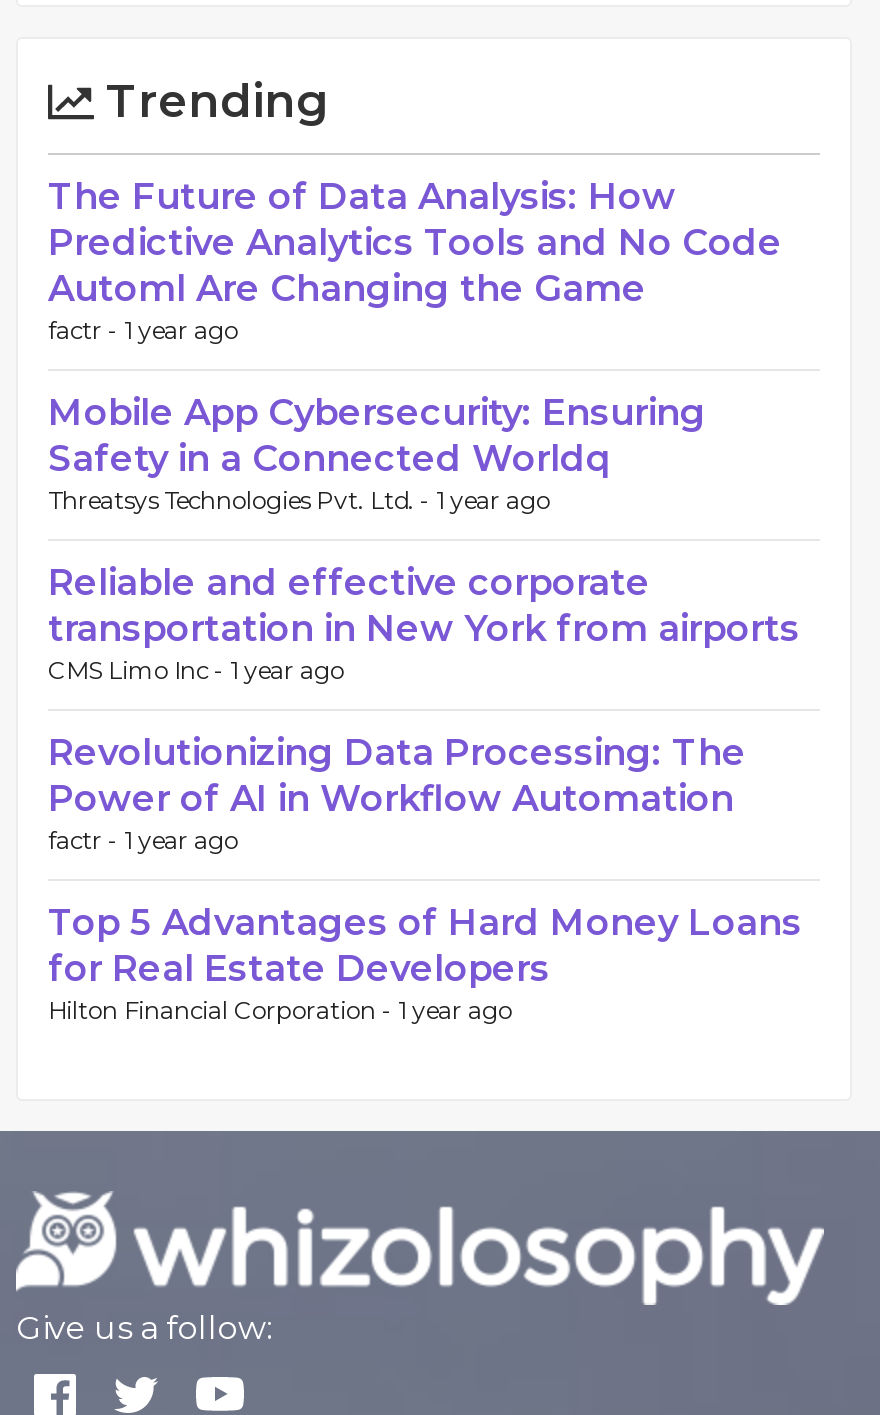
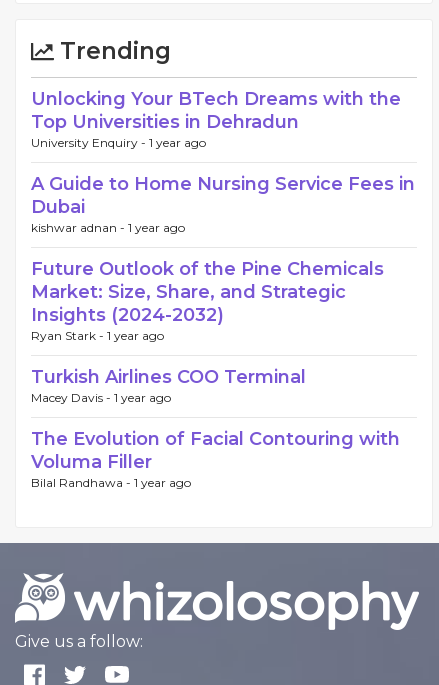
- The Future of Data Analysis: How
- Predictive Analytics Tools and No Code
- Automl Are Changing the Game
- factr - 1 year ago
+ Unlocking Your BTech Dreams with the
+ Top Universities in Dehradun
+ University Enquiry - 1 year ago

- Mobile App Cybersecurity: Ensuring
- Safety in a Connected Worldq
- Threatsys Technologies Pvt. Ltd. - 1 year ago
+ A Guide to Home Nursing Service Fees in
+ Dubai
+ kishwar adnan - 1 year ago

- Reliable and effective corporate
- transportation in New York from airports
- CMS Limo Inc - 1 year ago
+ Future Outlook of the Pine Chemicals
+ Market: Size, Share, and Strategic
+ Insights (2024-2032)
+ Ryan Stark - 1 year ago

- Revolutionizing Data Processing: The
- Power of AI in Workflow Automation
- factr - 1 year ago
+ Turkish Airlines COO Terminal
+ Macey Davis - 1 year ago

- Top 5 Advantages of Hard Money Loans
- for Real Estate Developers
- Hilton Financial Corporation - 1 year ago
+ The Evolution of Facial Contouring with
+ Voluma Filler
+ Bilal Randhawa - 1 year ago
